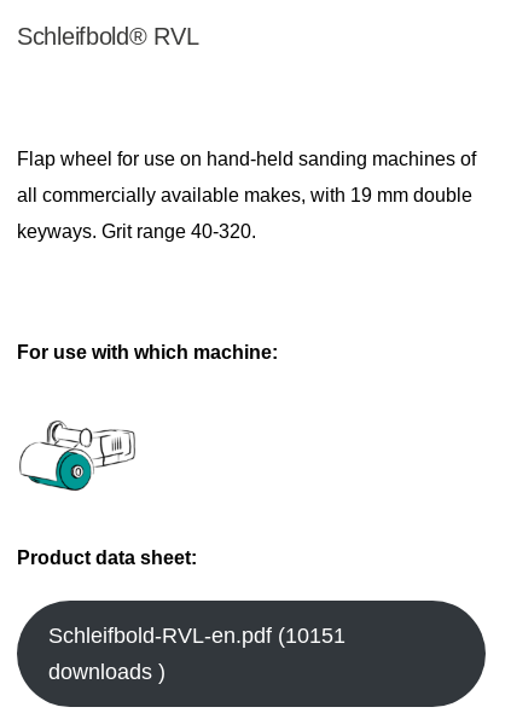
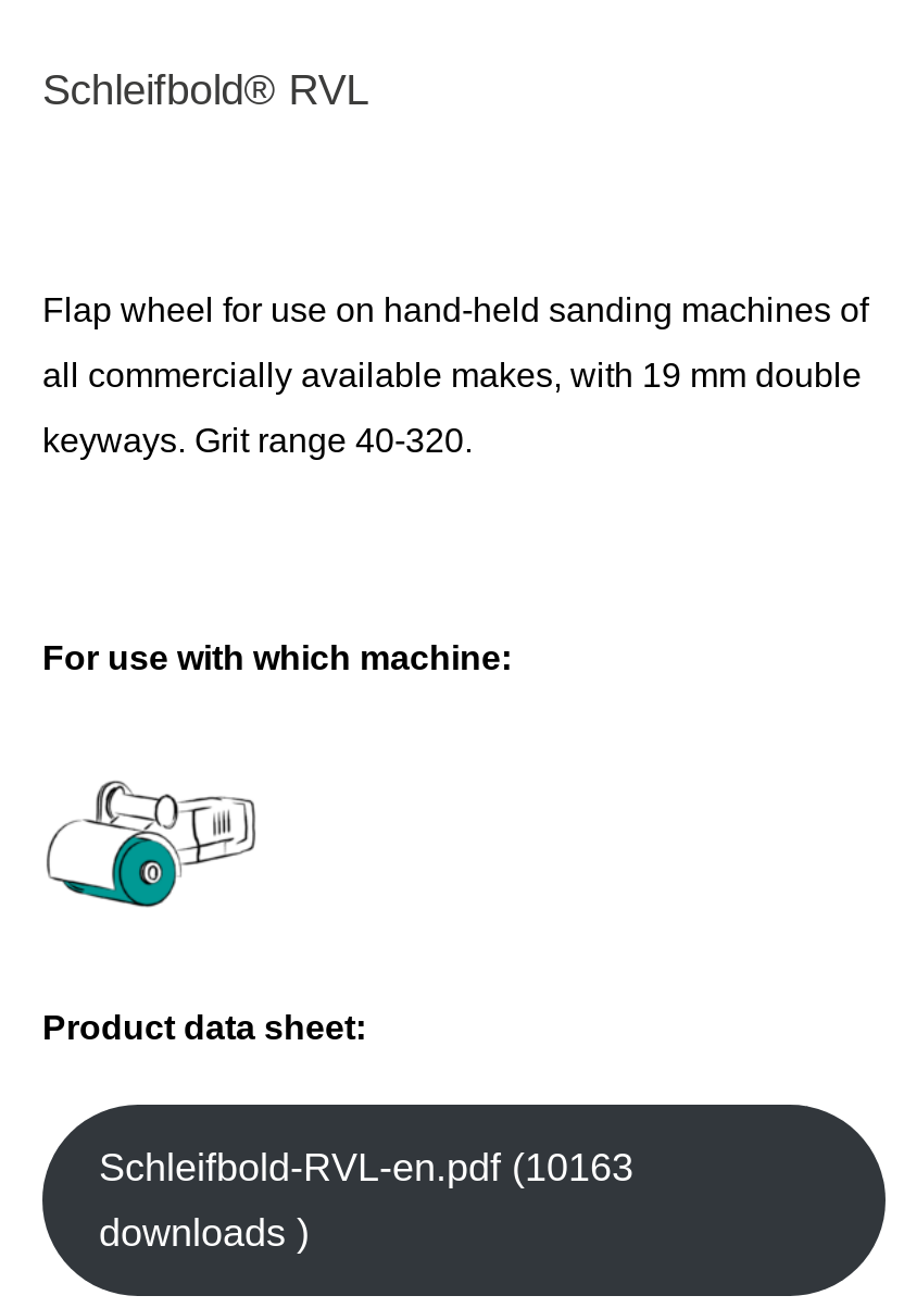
- Schleifbold-RVL-en.pdf (10151
+ Schleifbold-RVL-en.pdf (10163
